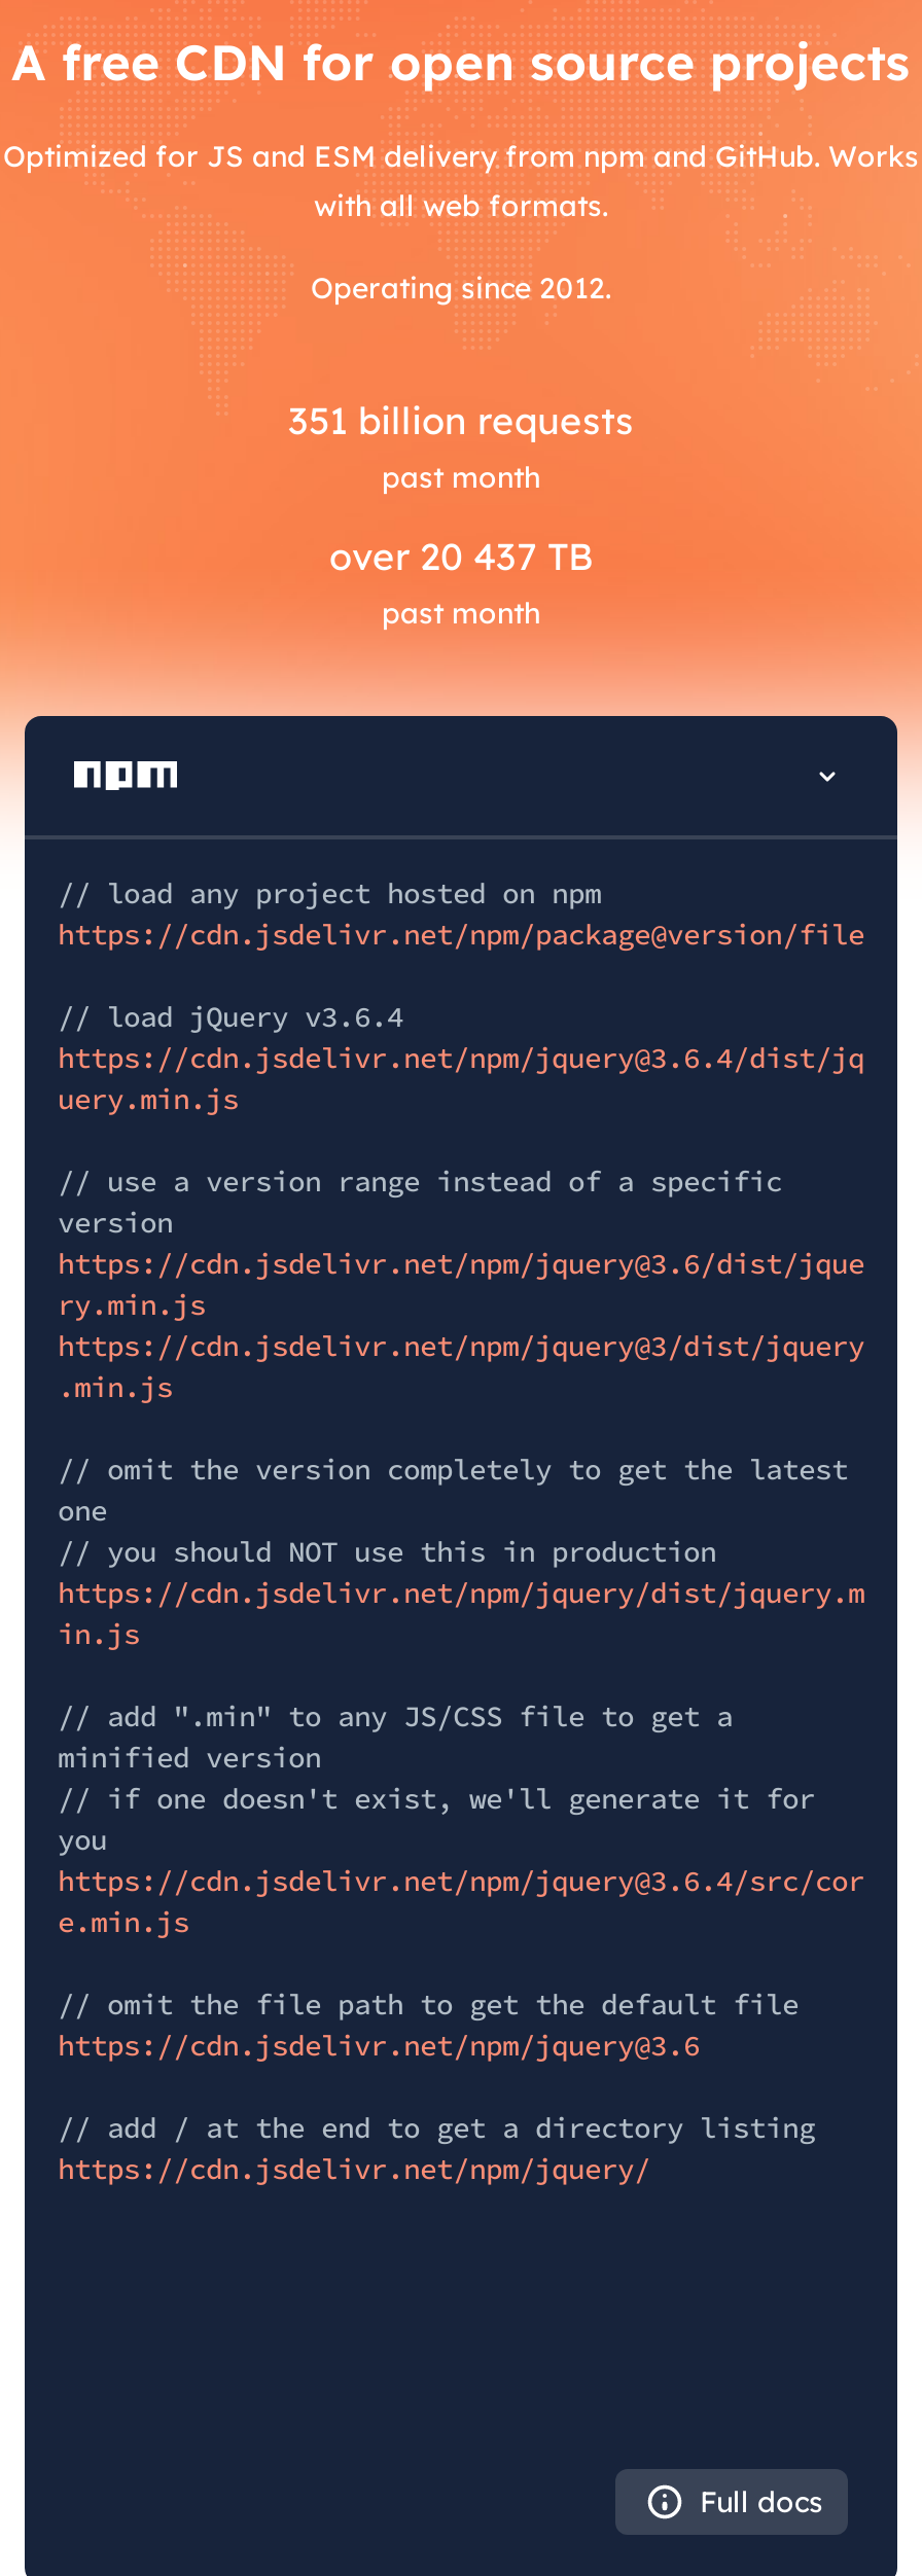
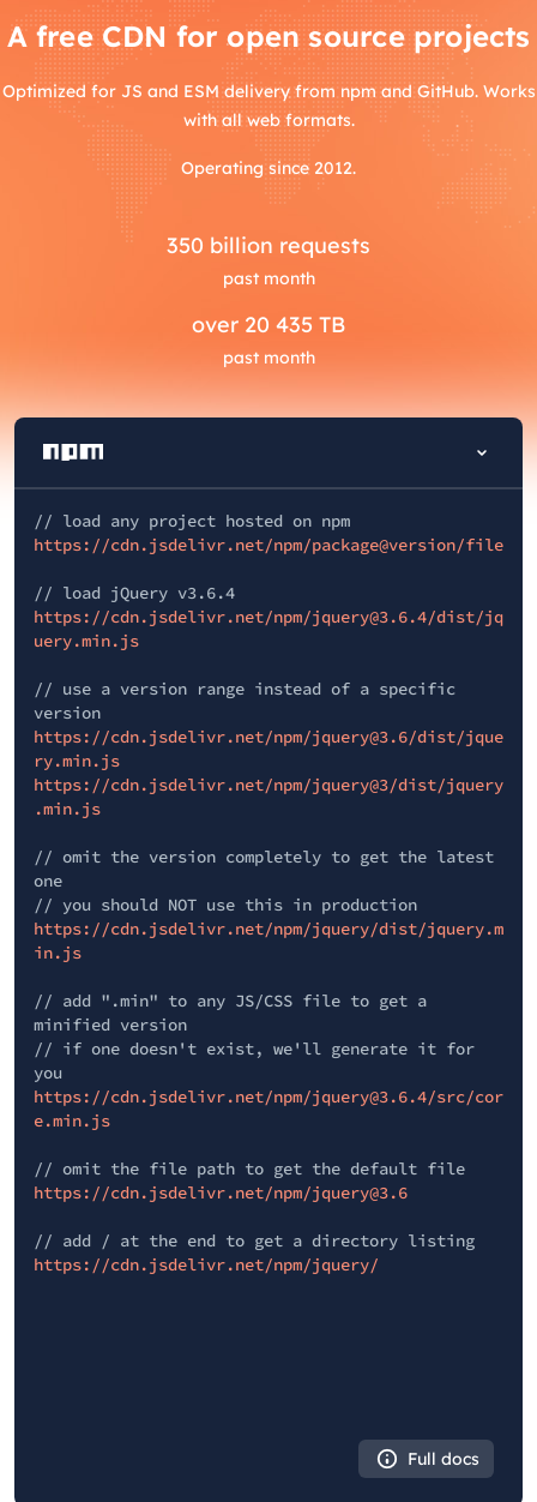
- 351 billion requests
+ 350 billion requests

- over 20 437 TB
+ over 20 435 TB
